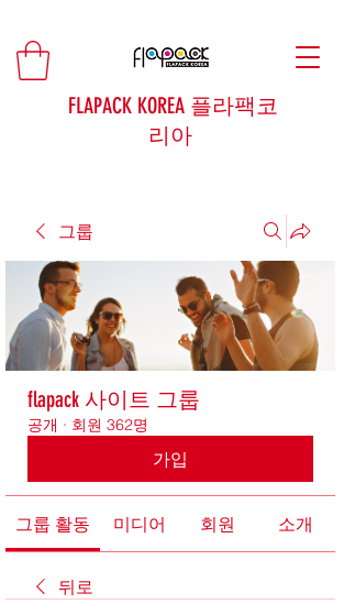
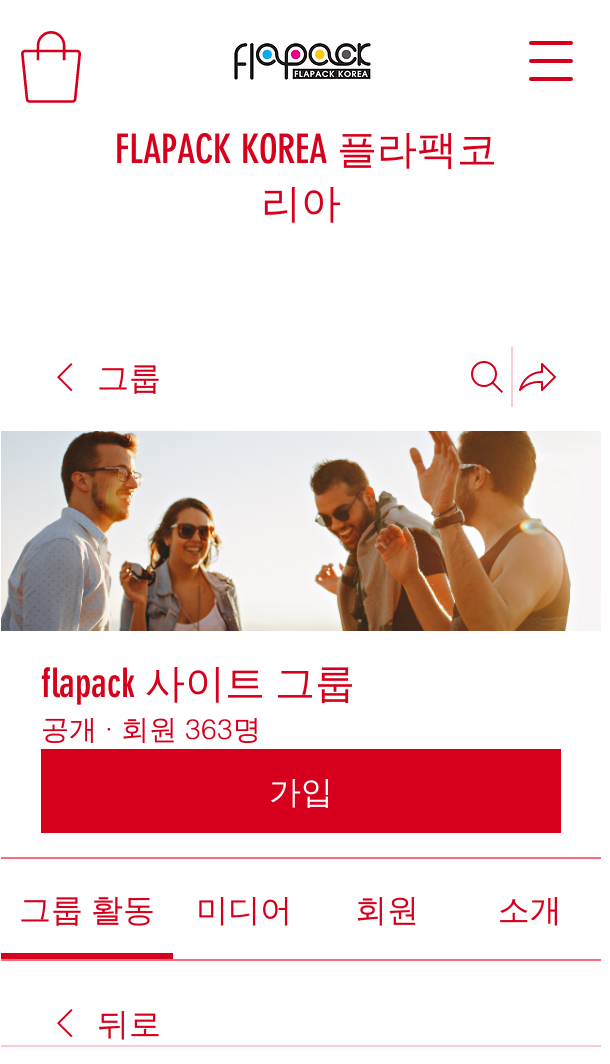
- 공개 · 회원 362명
+ 공개 · 회원 363명
